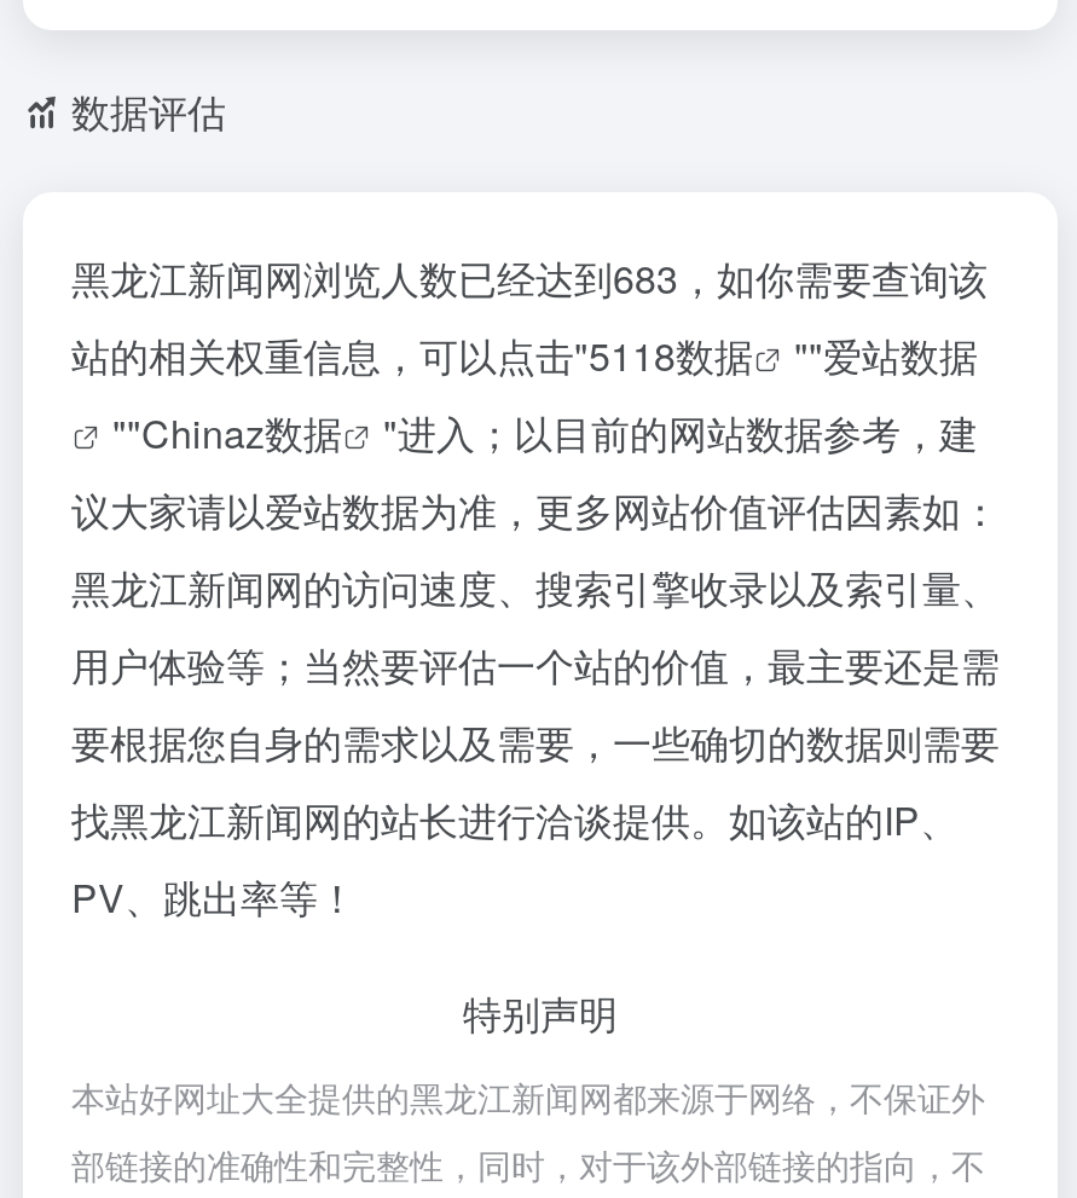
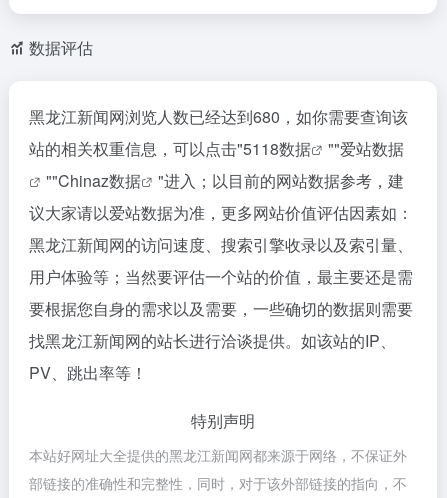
- 黑龙江新闻网浏览人数已经达到683，如你需要查询该
+ 黑龙江新闻网浏览人数已经达到680，如你需要查询该
